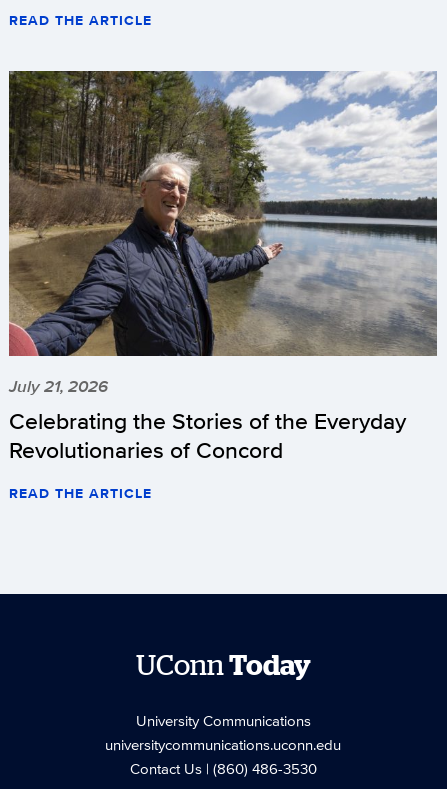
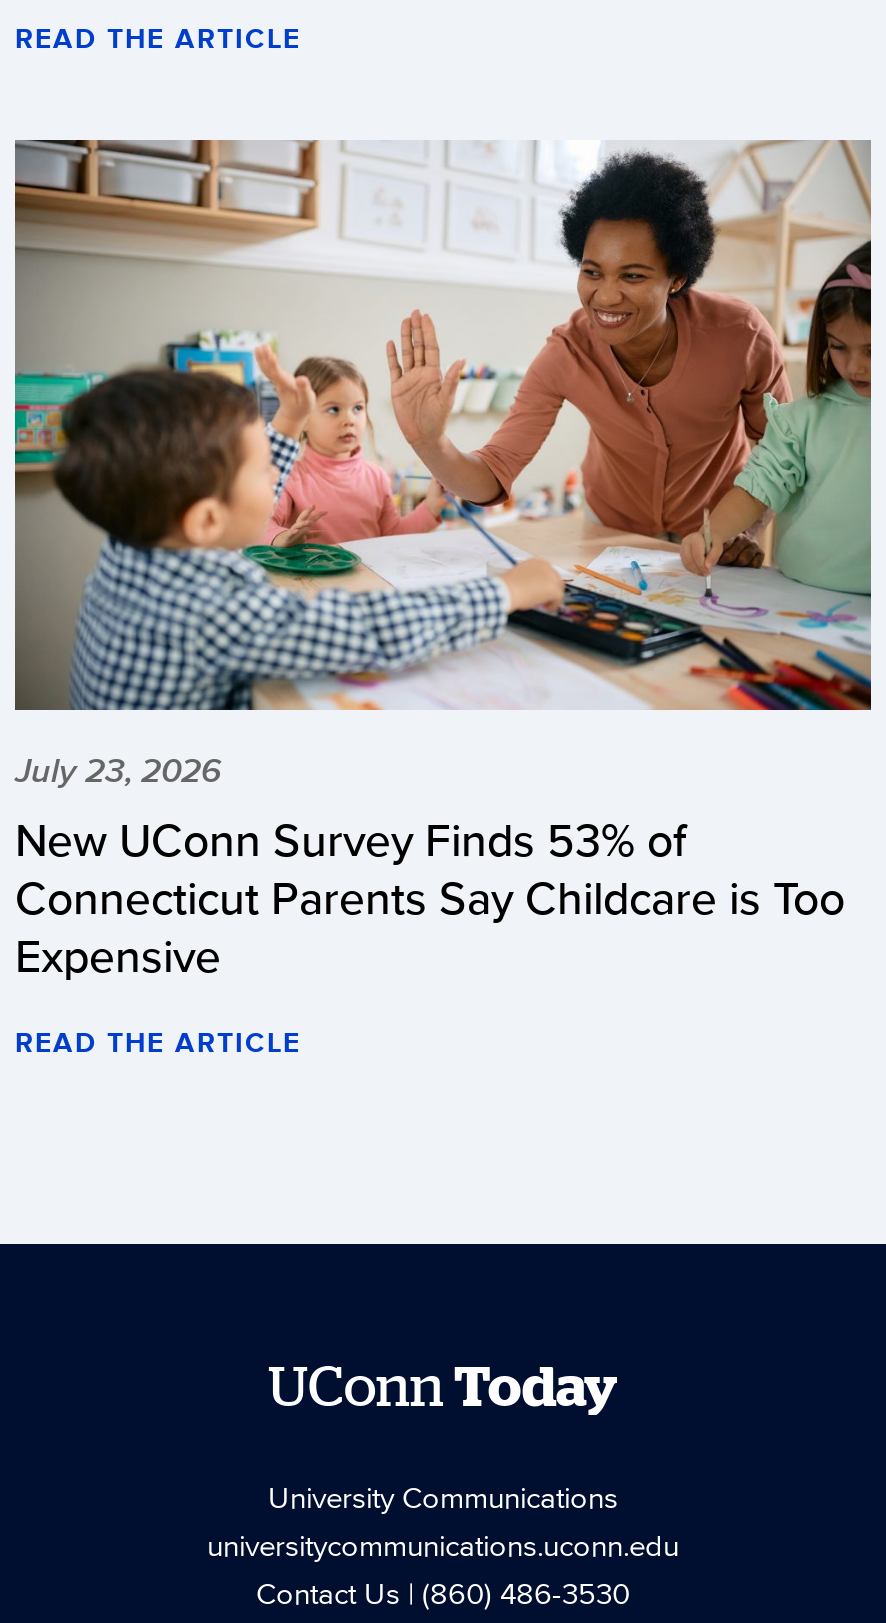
- [image]
- July 21, 2026
- Celebrating the Stories of the Everyday
- Revolutionaries of Concord
+ [image]
+ July 23, 2026
+ New UConn Survey Finds 53% of
+ Connecticut Parents Say Childcare is Too
+ Expensive
